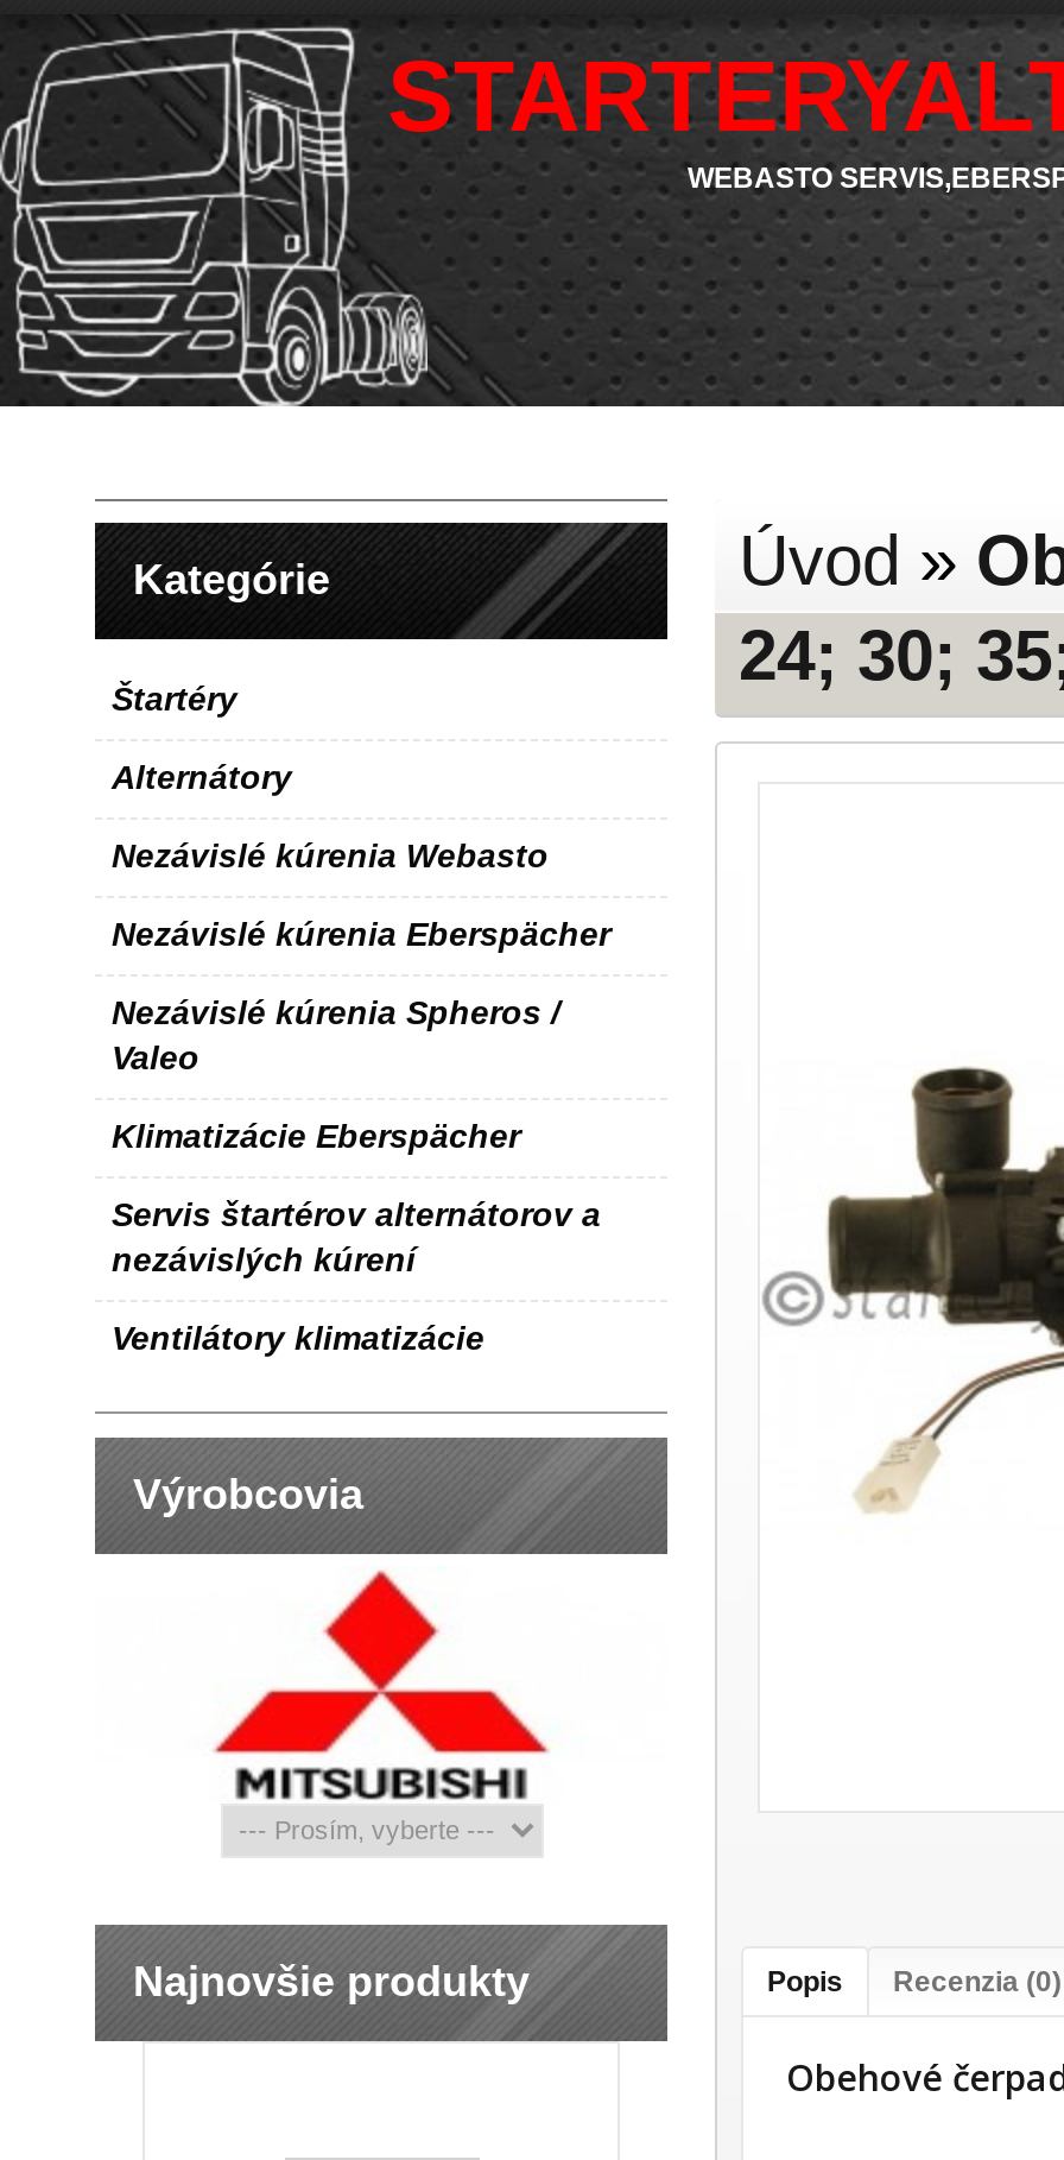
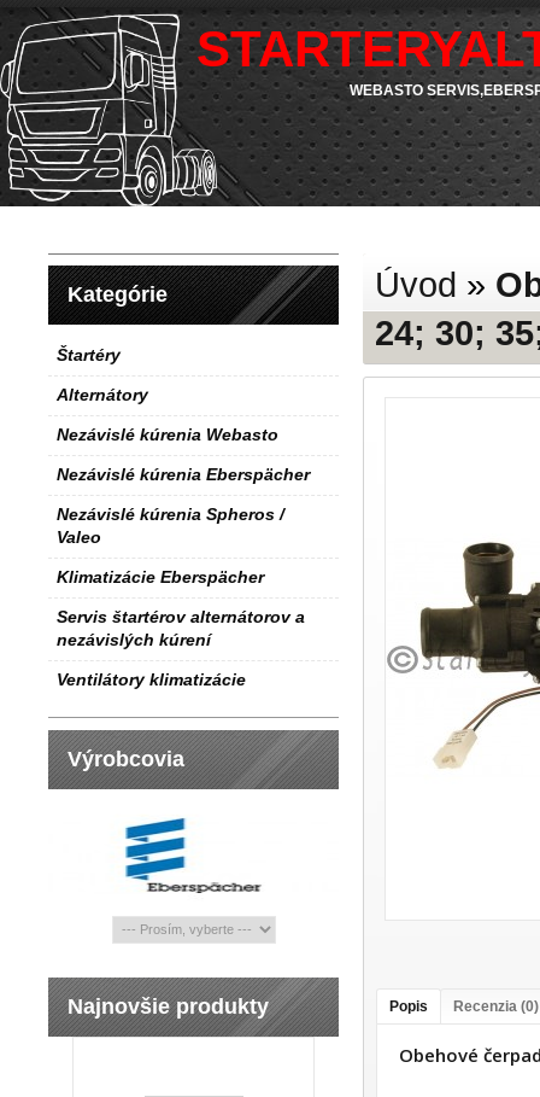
- [image]
+ [image]
